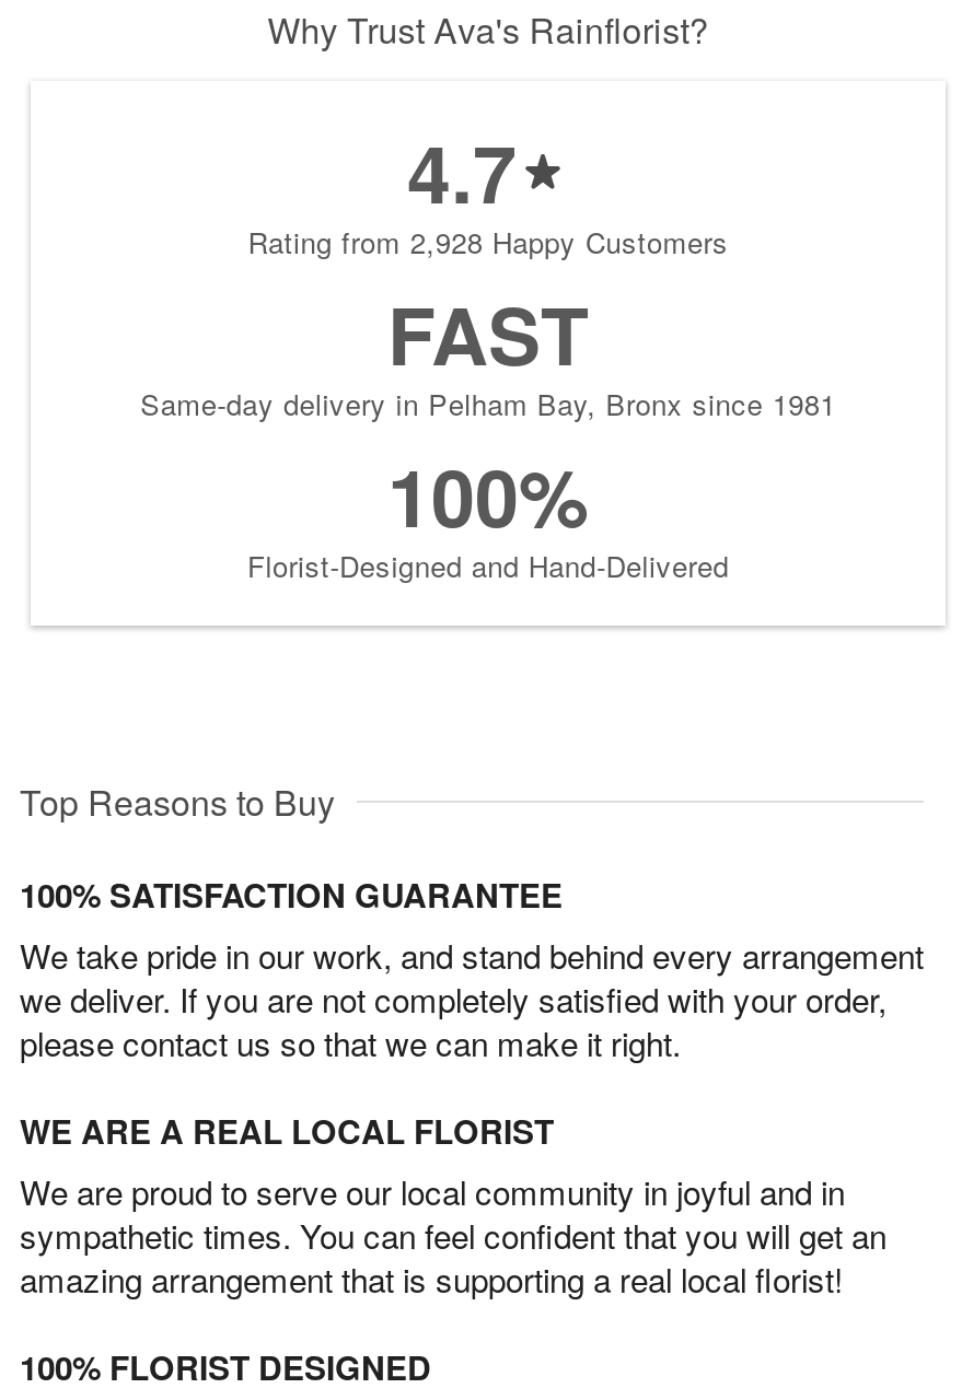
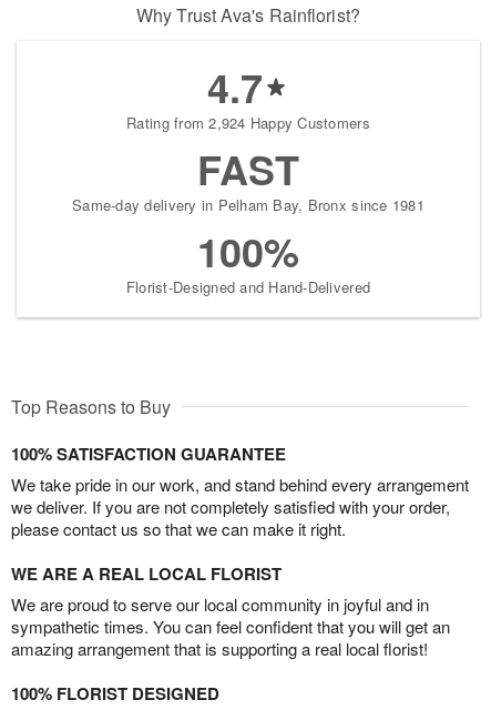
- Rating from 2,928 Happy Customers
+ Rating from 2,924 Happy Customers
